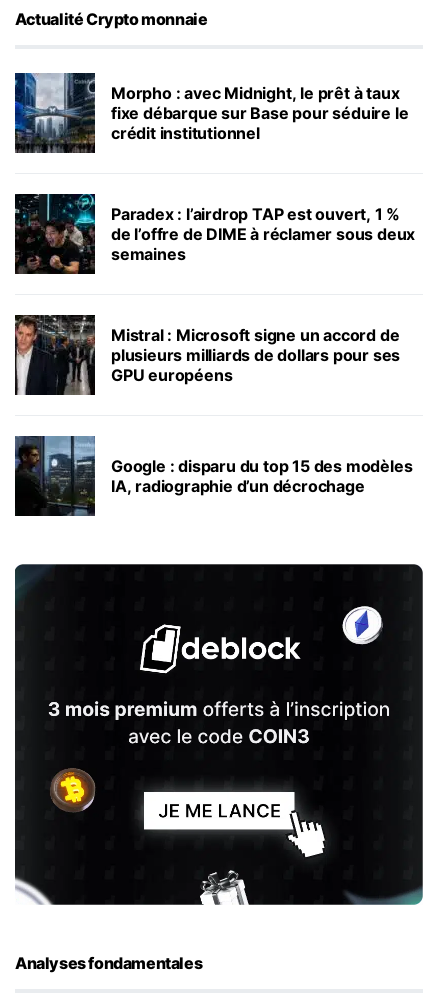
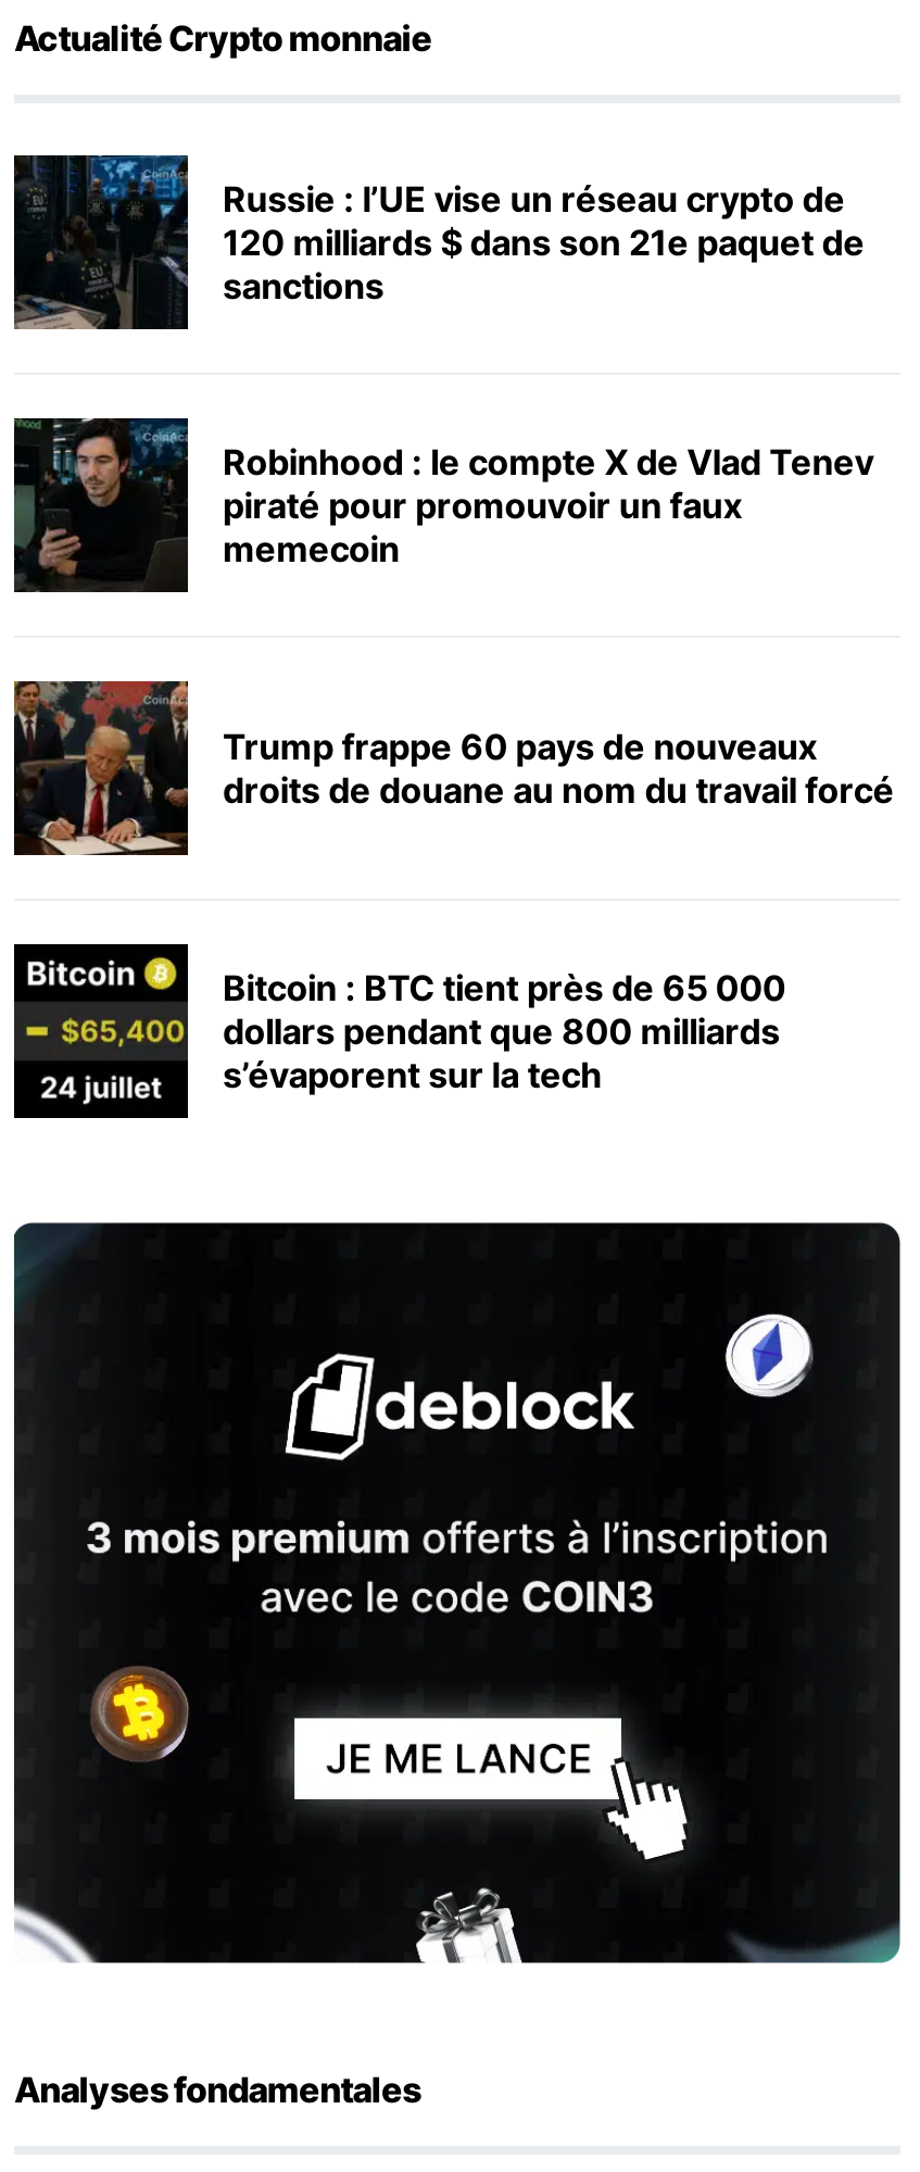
- [image]
- Morpho : avec Midnight, le prêt à taux
- fixe débarque sur Base pour séduire le
- crédit institutionnel
+ [image]
+ Russie : l’UE vise un réseau crypto de
+ 120 milliards $ dans son 21e paquet de
+ sanctions

- [image]
- Paradex : l’airdrop TAP est ouvert, 1 %
- de l’offre de DIME à réclamer sous deux
- semaines
+ [image]
+ Robinhood : le compte X de Vlad Tenev
+ piraté pour promouvoir un faux
+ memecoin

- [image]
- Mistral : Microsoft signe un accord de
- plusieurs milliards de dollars pour ses
- GPU européens
+ [image]
+ Trump frappe 60 pays de nouveaux
+ droits de douane au nom du travail forcé

- [image]
- Google : disparu du top 15 des modèles
- IA, radiographie d’un décrochage
+ [image]
+ Bitcoin : BTC tient près de 65 000
+ dollars pendant que 800 milliards
+ s’évaporent sur la tech
